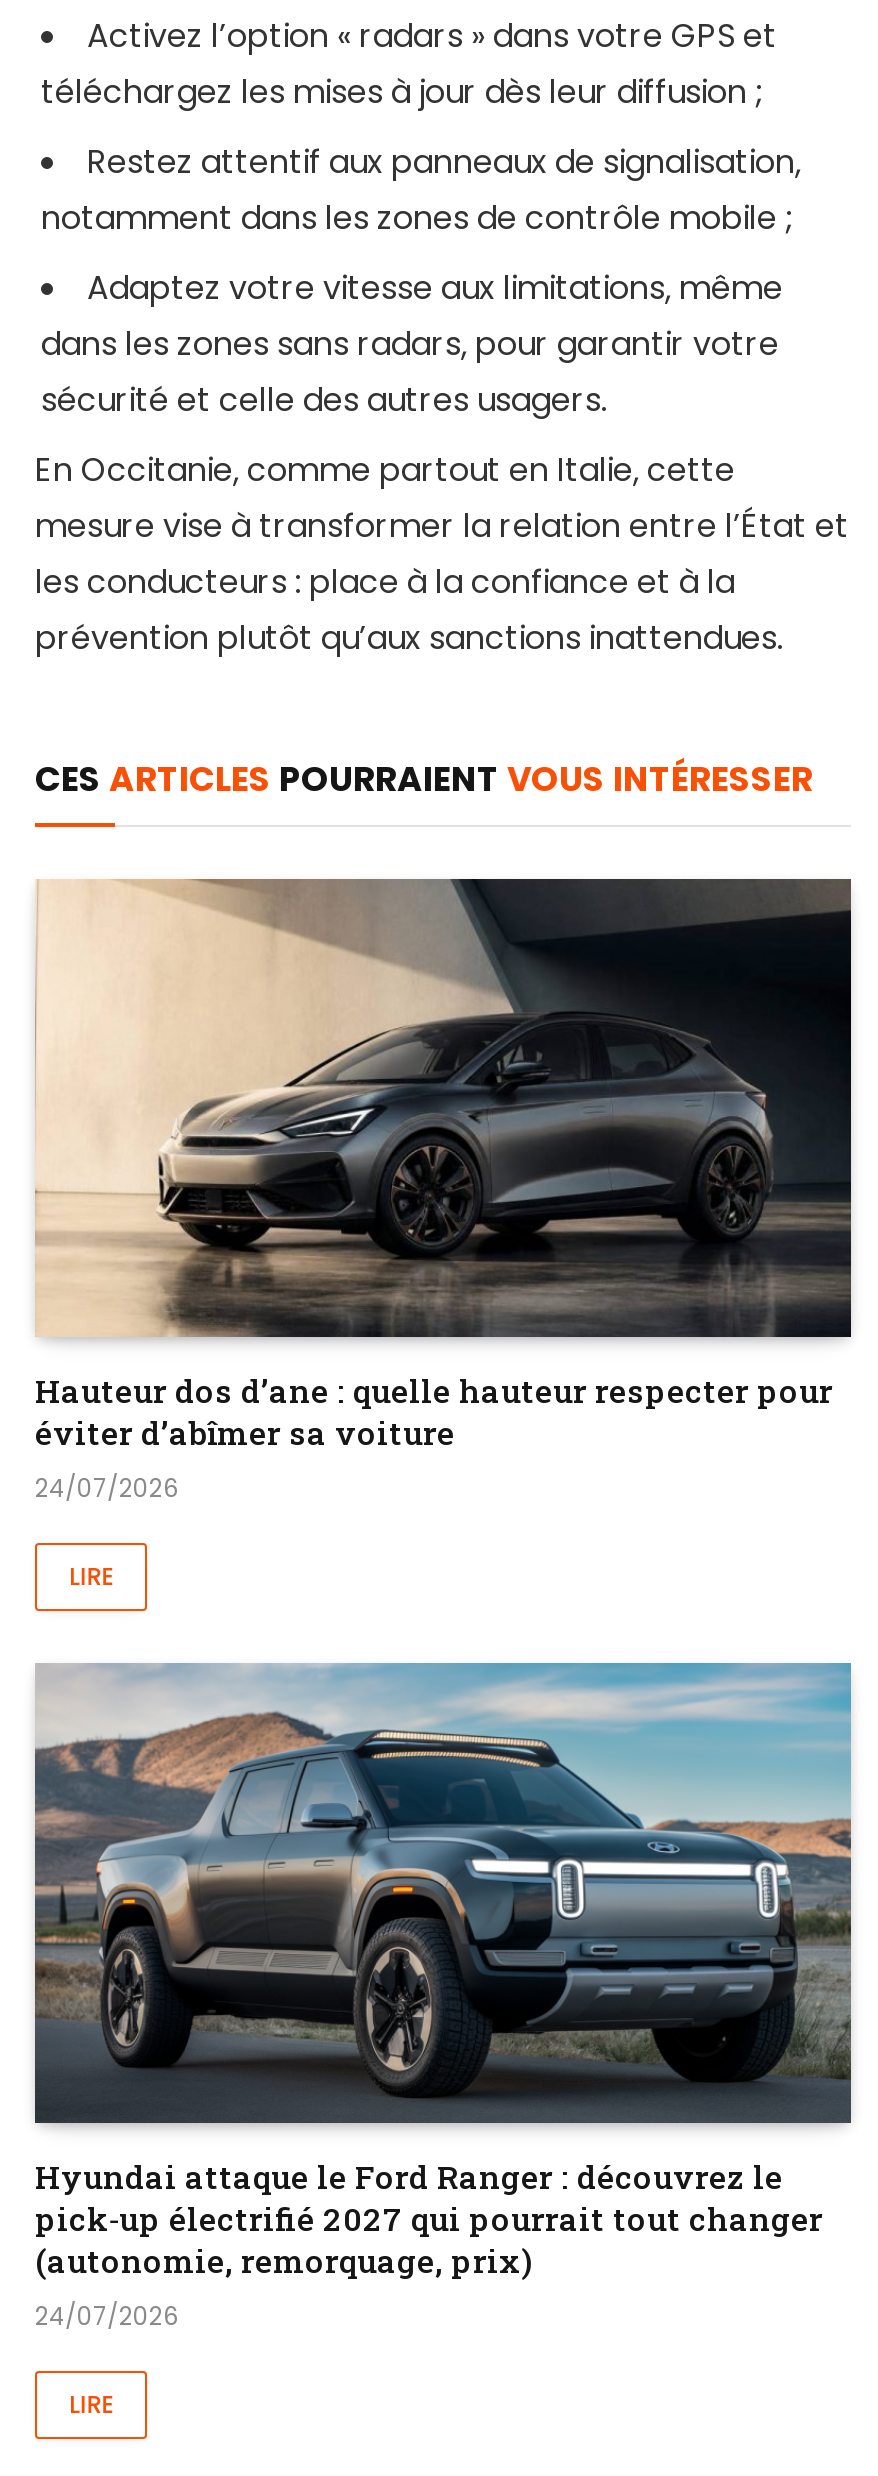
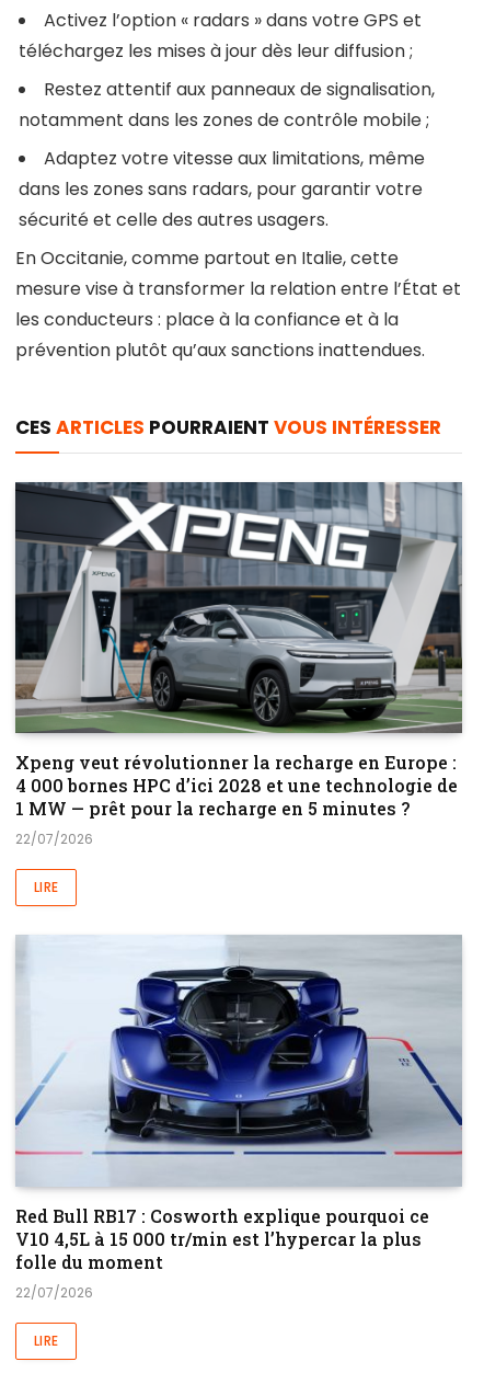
- [image]
- Hauteur dos d’ane : quelle hauteur respecter pour
- éviter d’abîmer sa voiture
- 24/07/2026
+ [image]
+ Xpeng veut révolutionner la recharge en Europe :
+ 4 000 bornes HPC d’ici 2028 et une technologie de
+ 1 MW — prêt pour la recharge en 5 minutes ?
+ 22/07/2026

- [image]
- Hyundai attaque le Ford Ranger : découvrez le
- pick‑up électrifié 2027 qui pourrait tout changer
- (autonomie, remorquage, prix)
- 24/07/2026
+ [image]
+ Red Bull RB17 : Cosworth explique pourquoi ce
+ V10 4,5L à 15 000 tr/min est l’hypercar la plus
+ folle du moment
+ 22/07/2026
